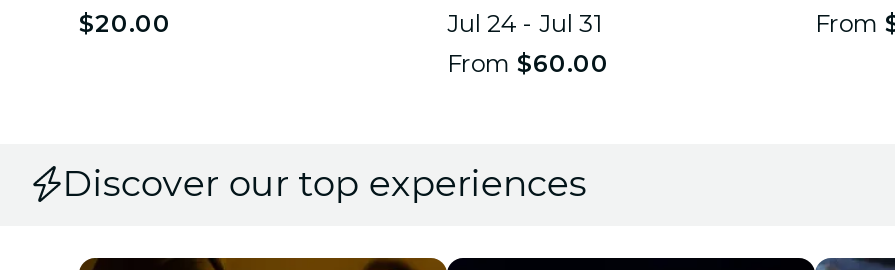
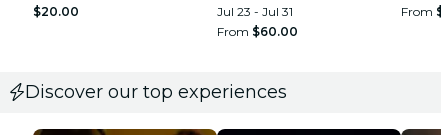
- Jul 24 - Jul 31
+ Jul 23 - Jul 31
